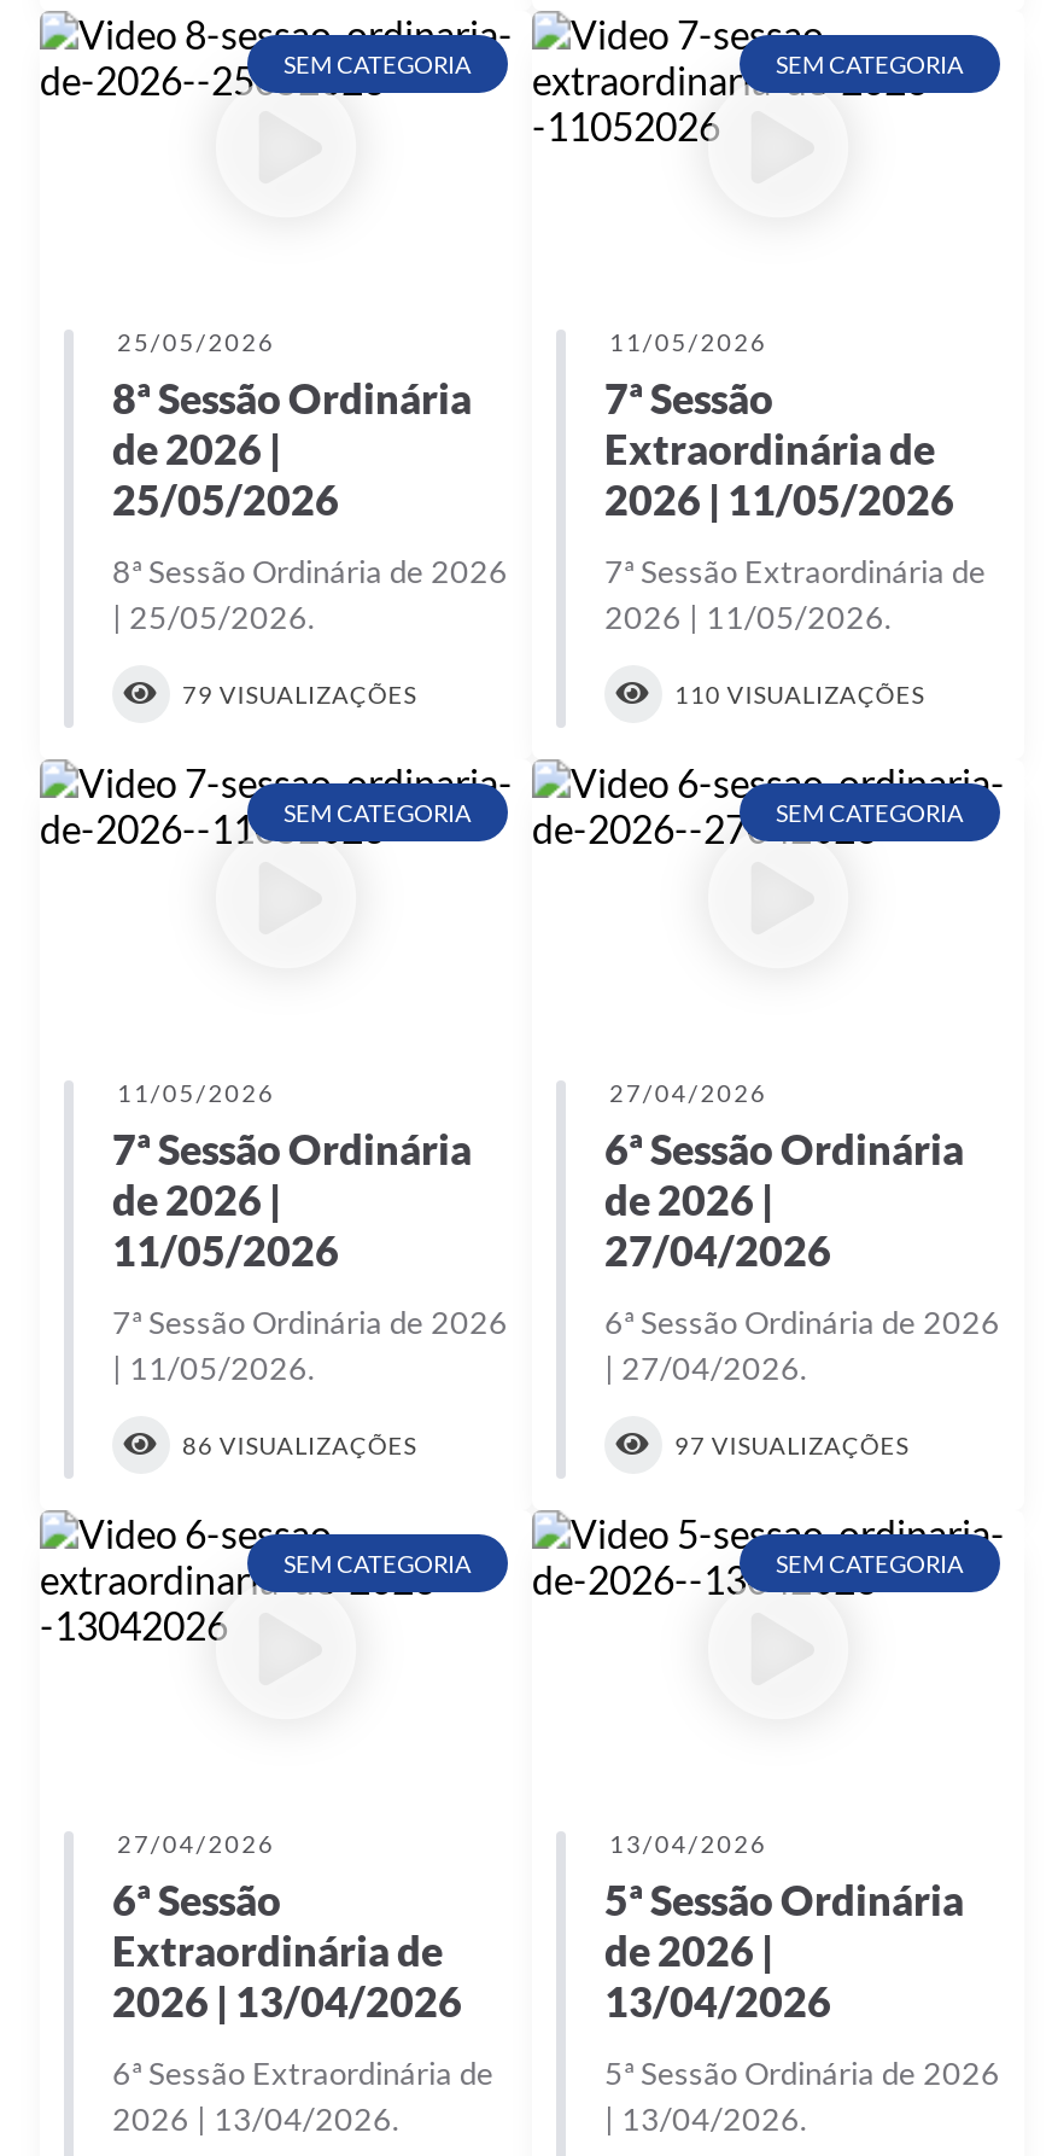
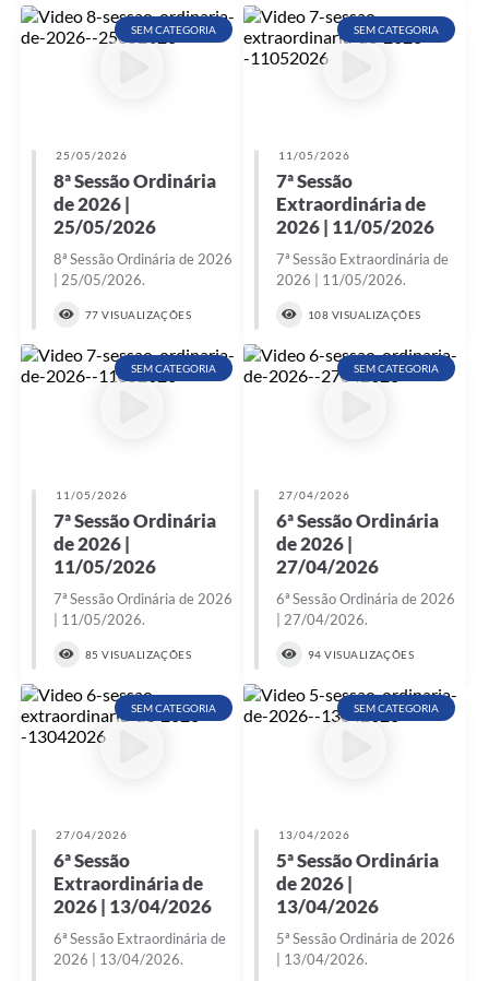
- 79 VISUALIZAÇÕES
+ 77 VISUALIZAÇÕES

- 110 VISUALIZAÇÕES
+ 108 VISUALIZAÇÕES

- 86 VISUALIZAÇÕES
+ 85 VISUALIZAÇÕES

- 97 VISUALIZAÇÕES
+ 94 VISUALIZAÇÕES
